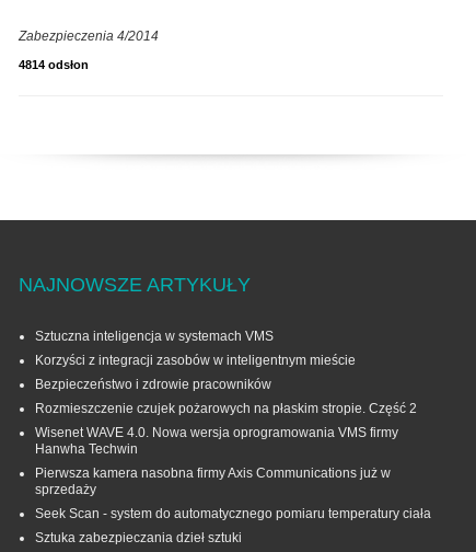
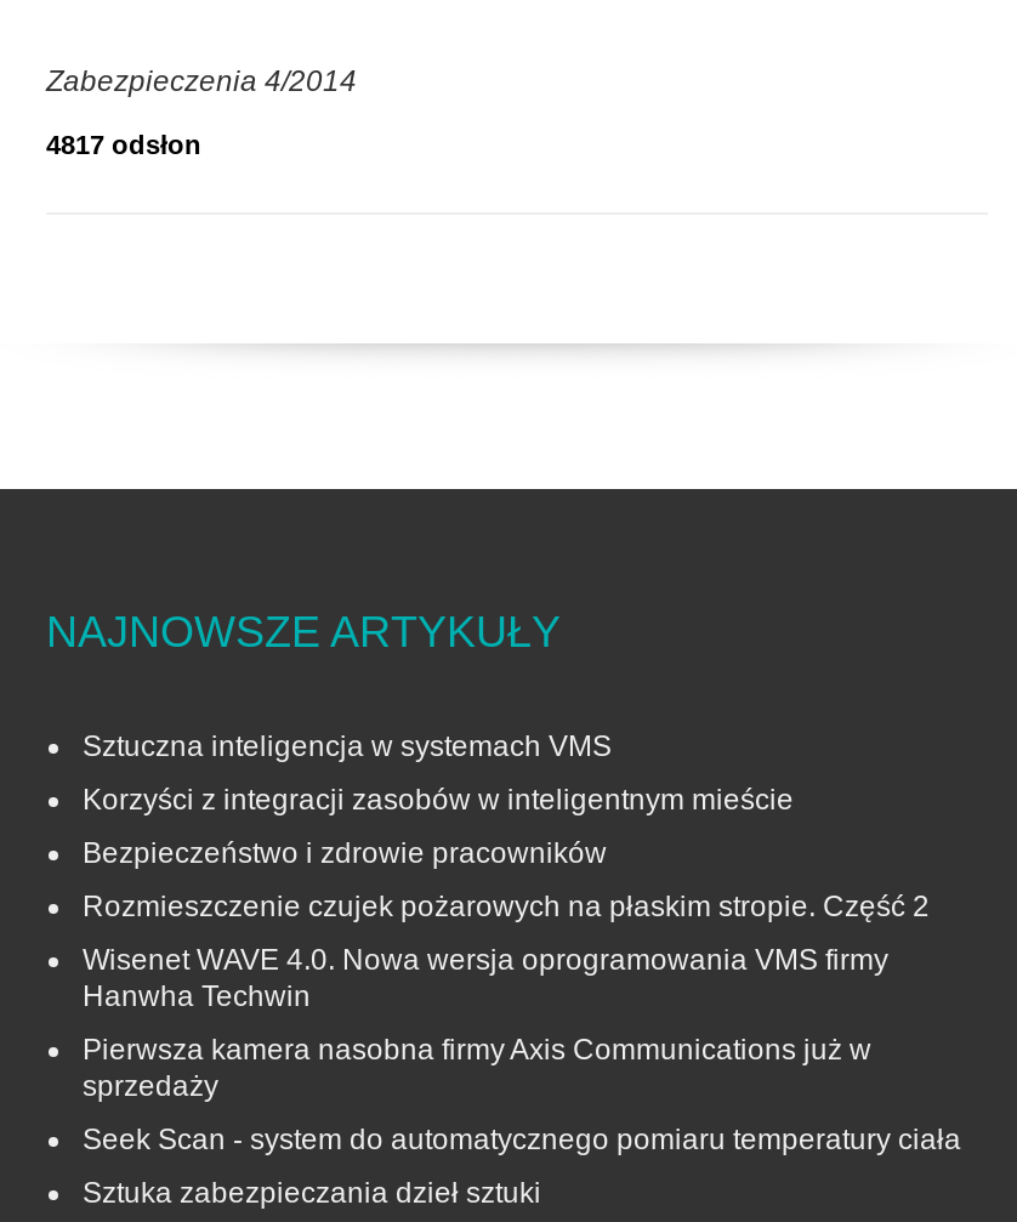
- 4814 odsłon
+ 4817 odsłon
